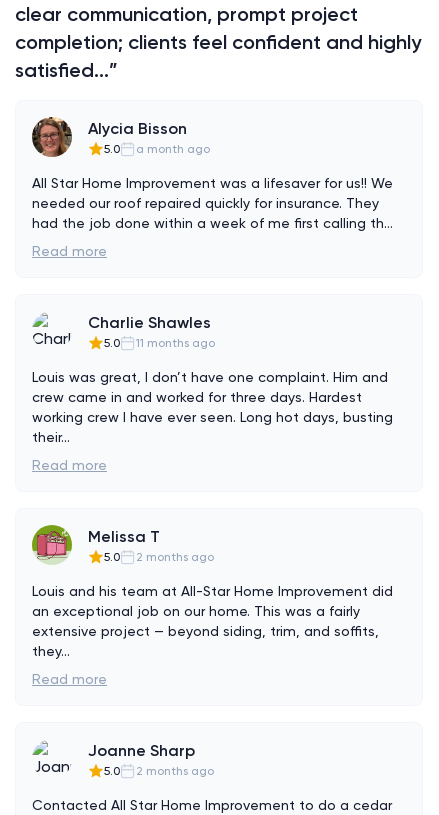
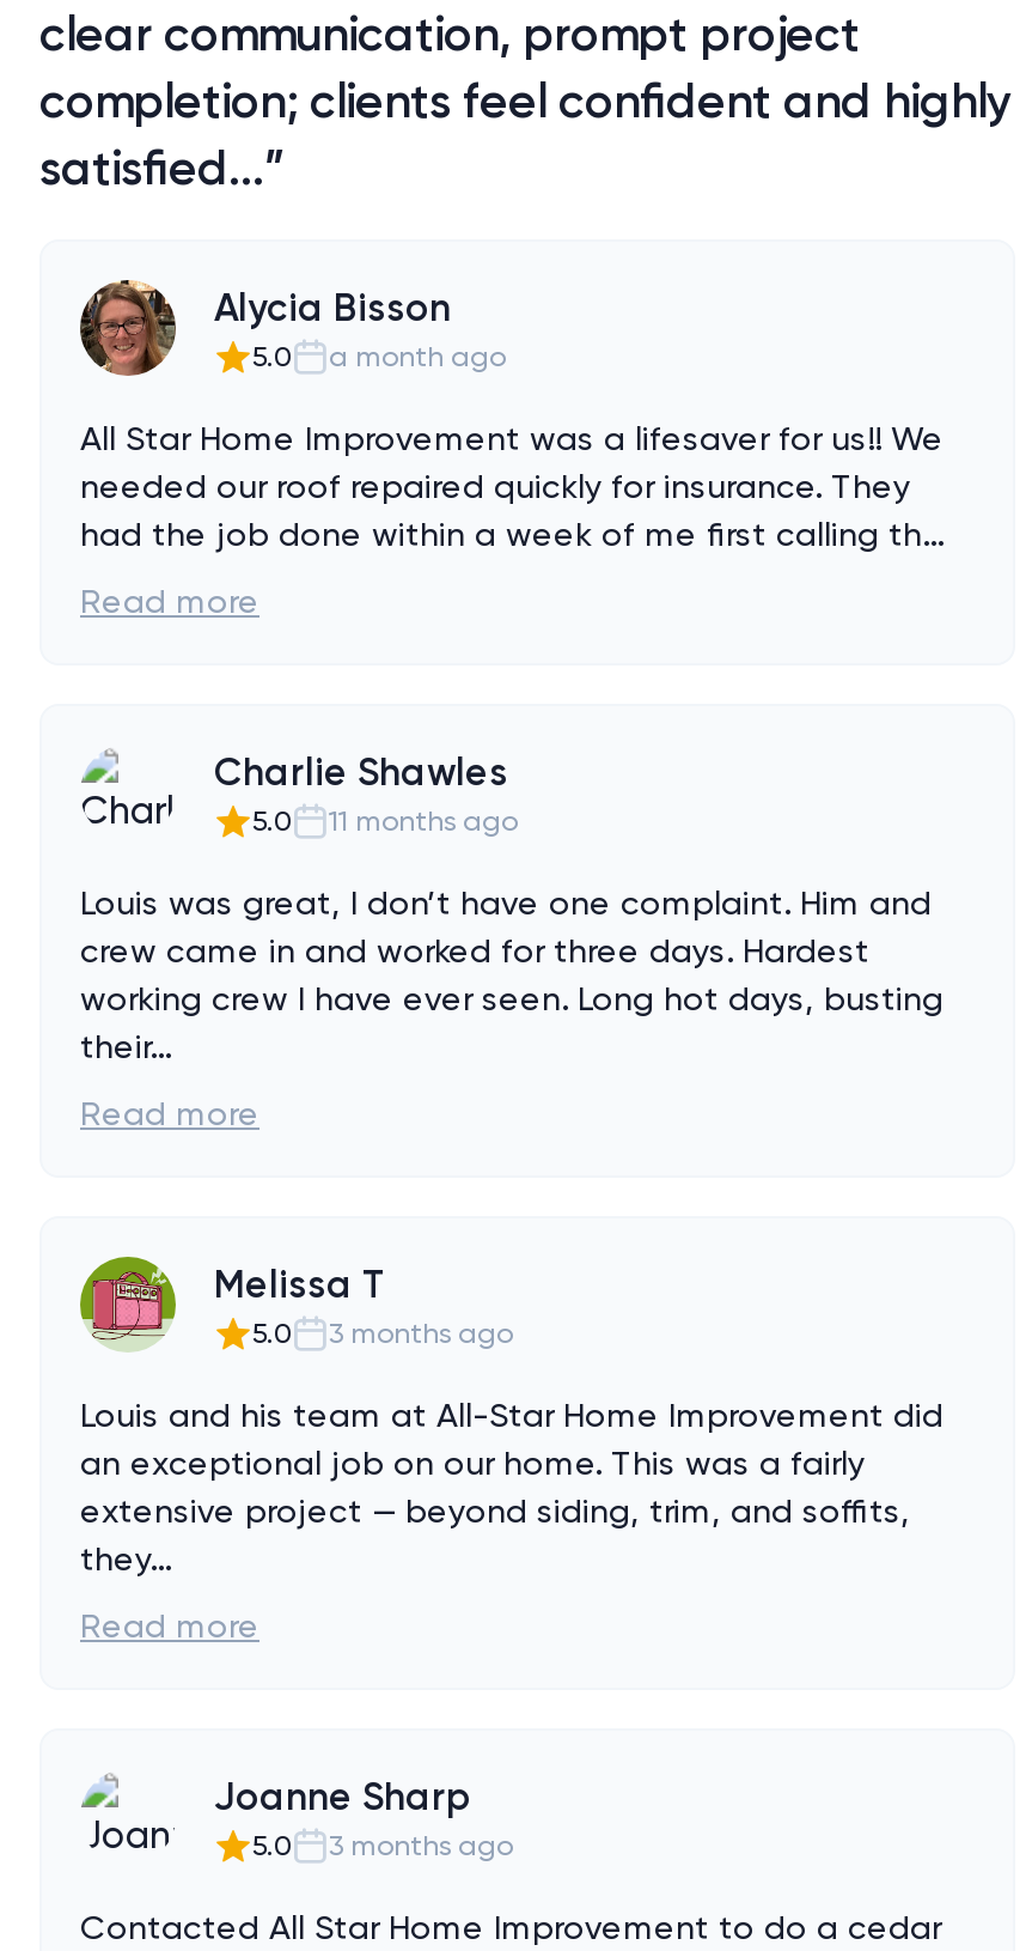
- 5.0 2 months ago
+ 5.0 3 months ago

- 5.0 2 months ago
+ 5.0 3 months ago
